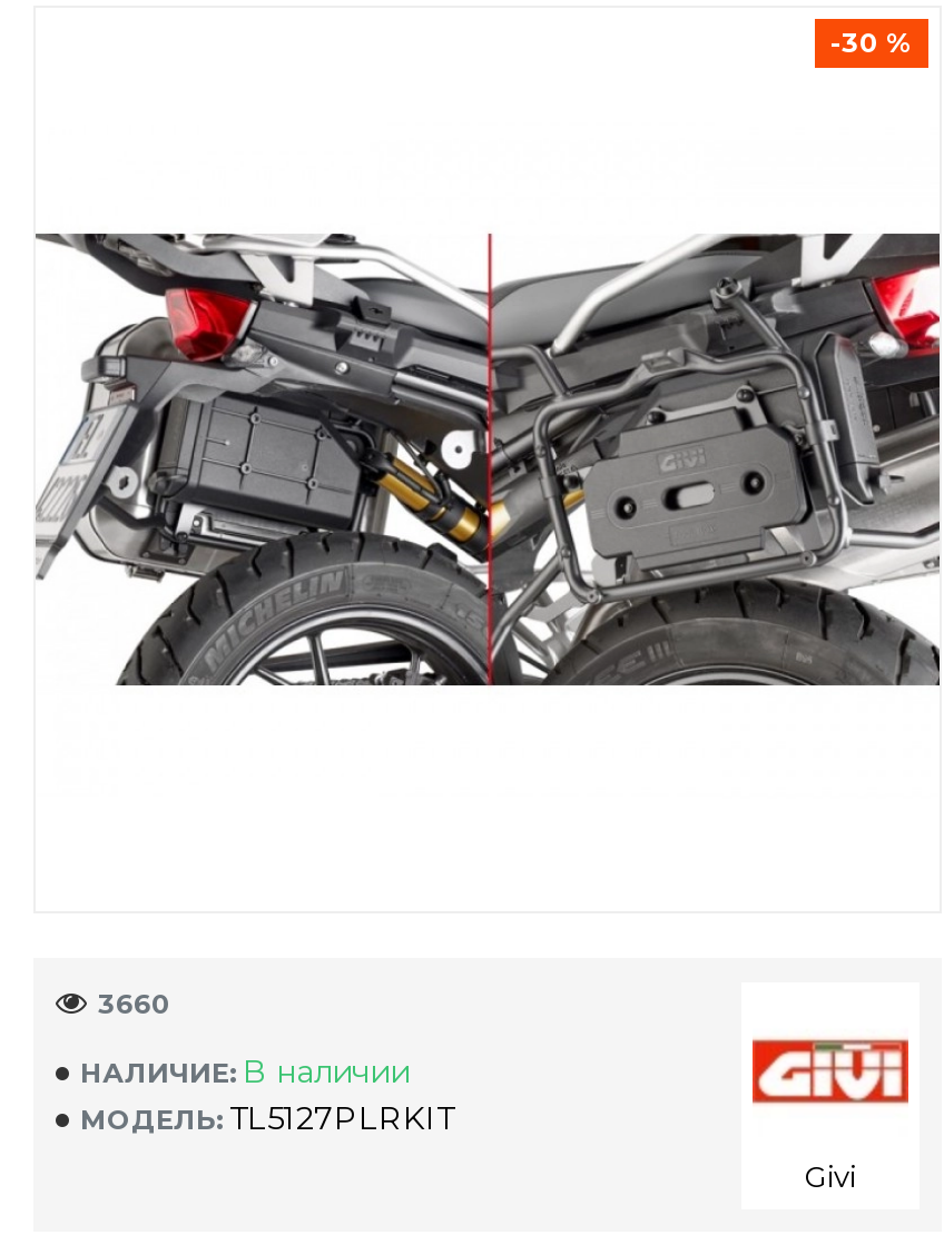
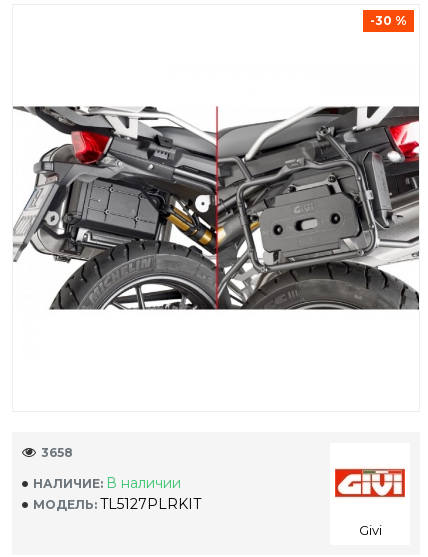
- 3660
+ 3658
